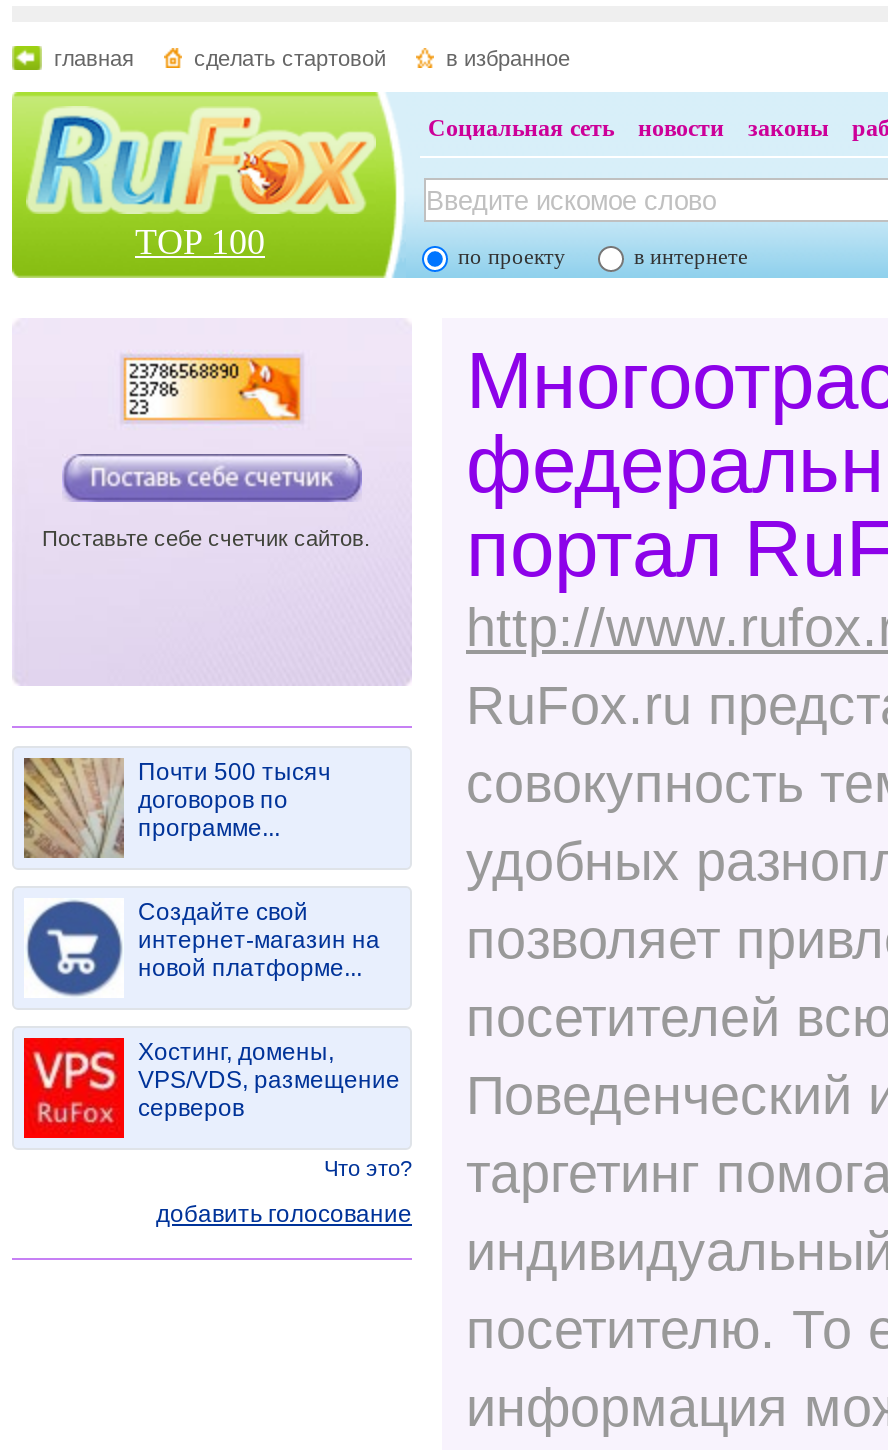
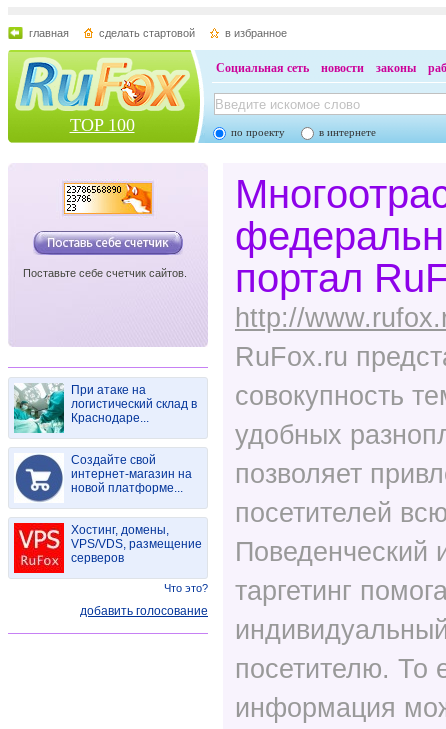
- [image]
- Почти 500 тысяч
- договоров по
- программе...
+ [image]
+ При атаке на
+ логистический склад в
+ Краснодаре...
